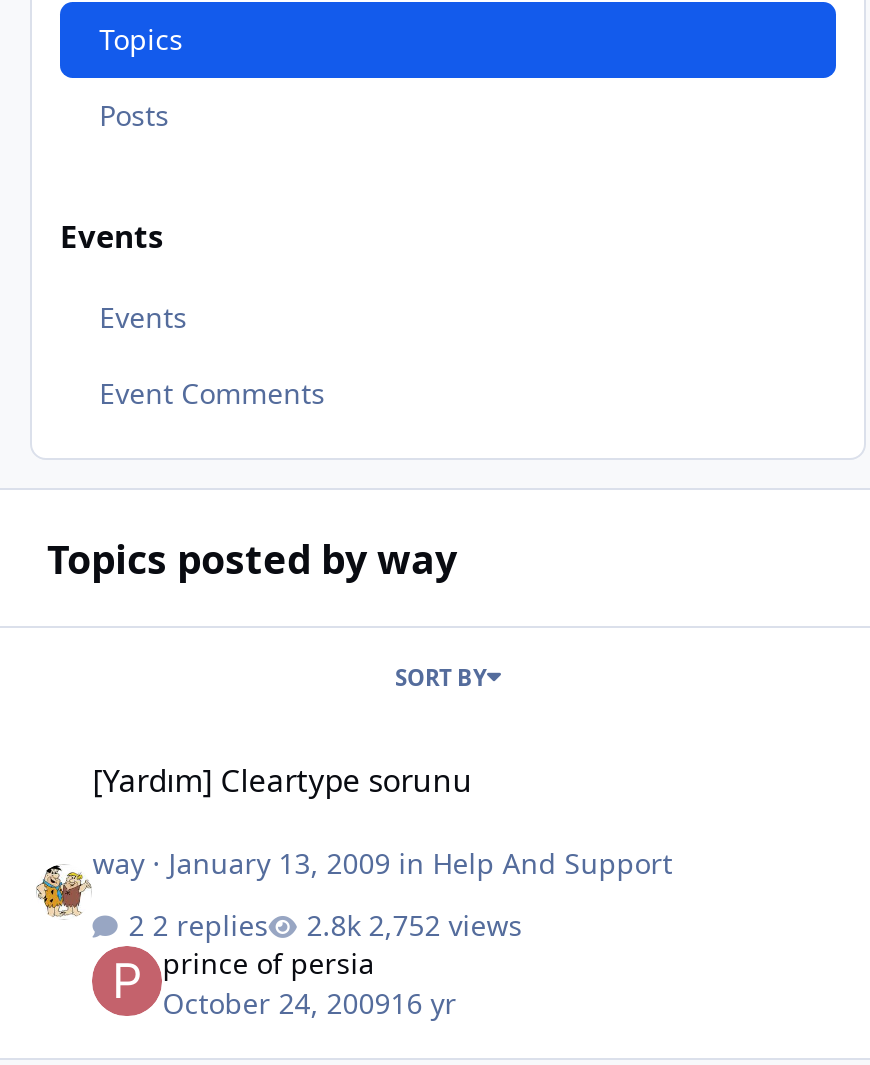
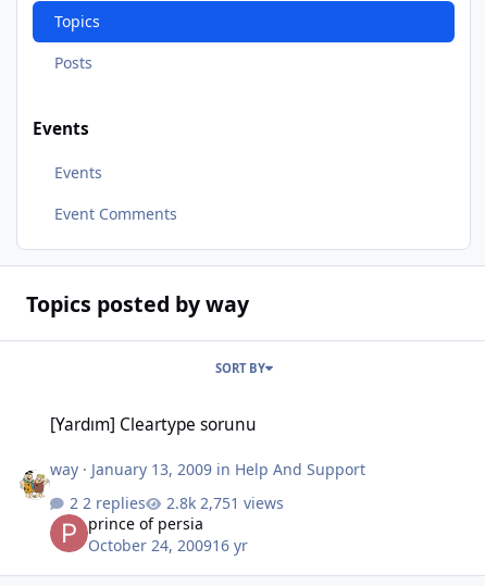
- 2,752 views
+ 2,751 views
